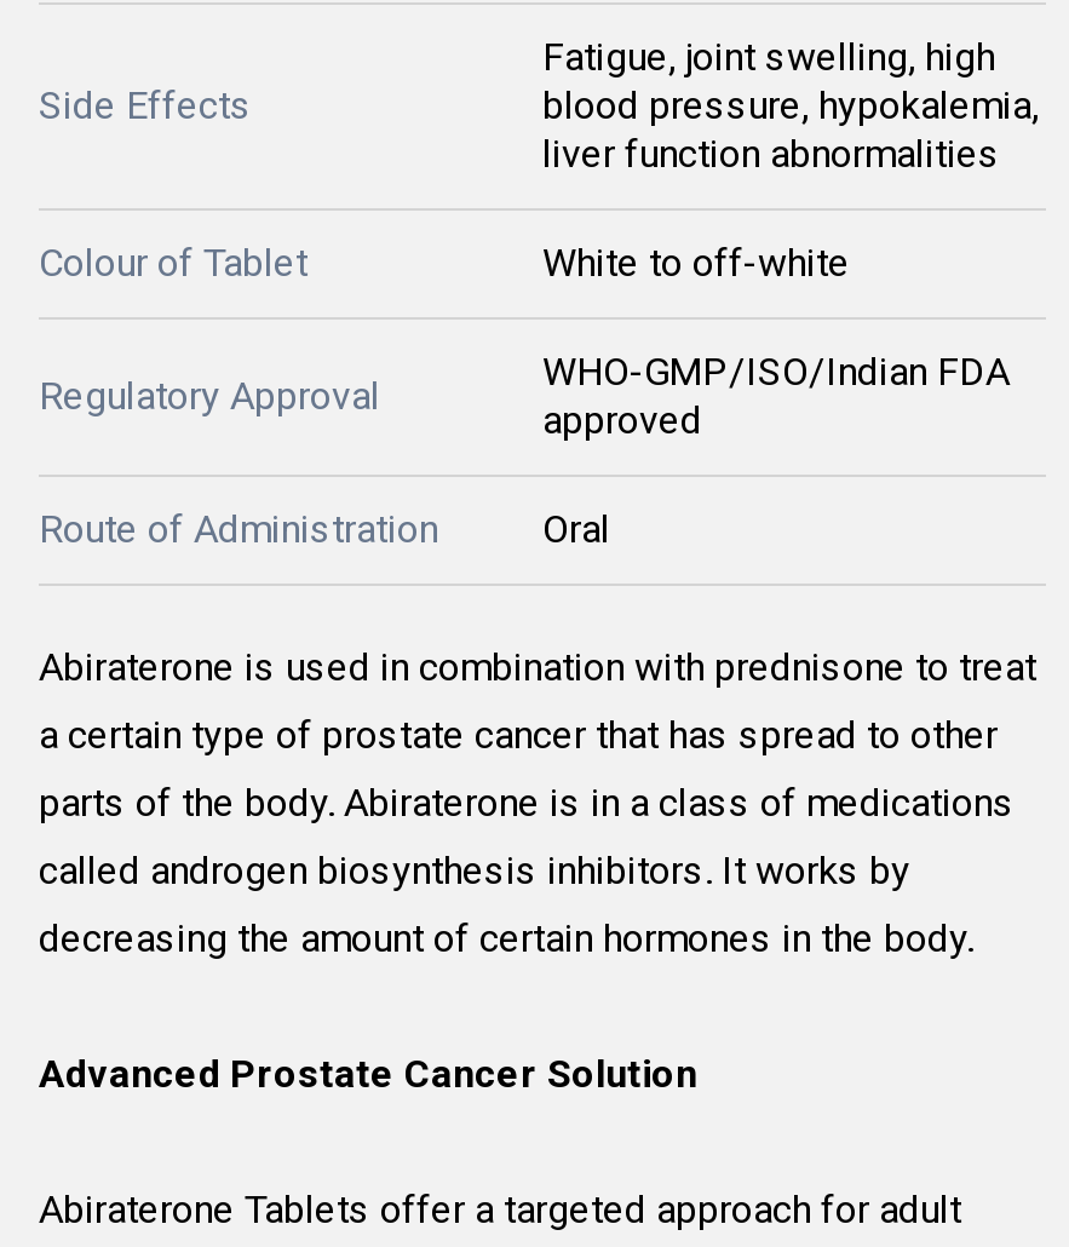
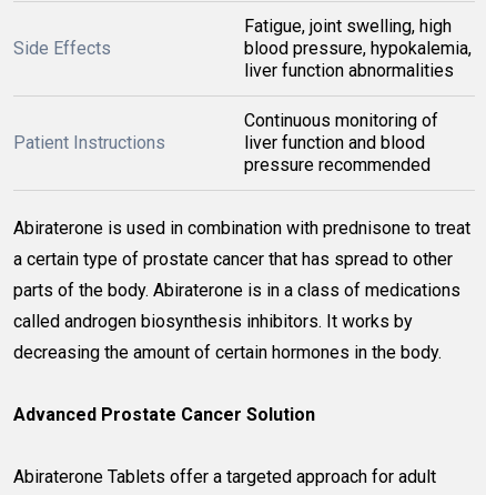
- Colour of Tablet
- White to off-white
- Regulatory Approval
+ Patient Instructions

- WHO-GMP/ISO/Indian FDA
- approved
- Route of Administration
- Oral
+ Continuous monitoring of
+ liver function and blood
+ pressure recommended
